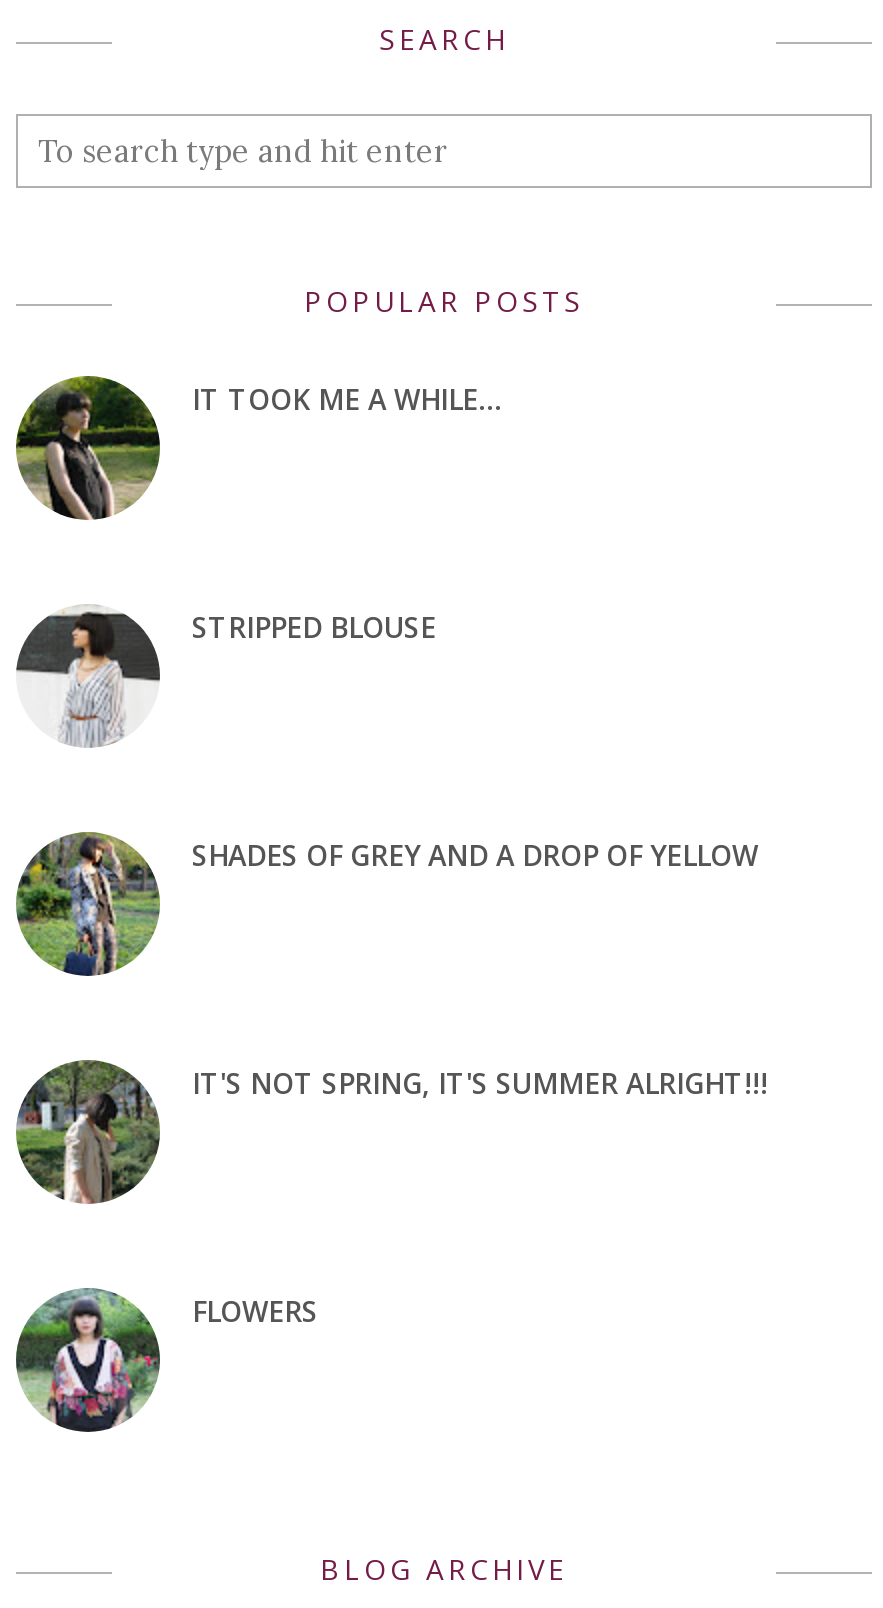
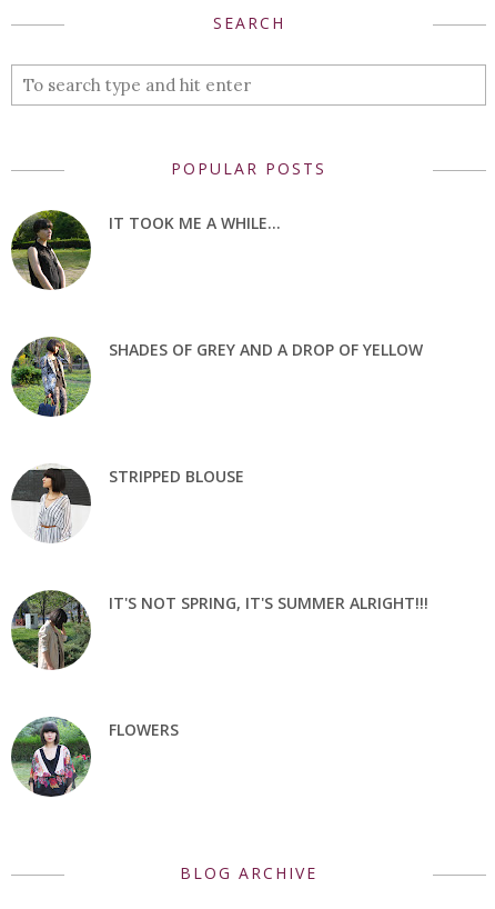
moved down: [image] | STRIPPED BLOUSE

moved up: [image] | SHADES OF GREY AND A DROP OF YELLOW
